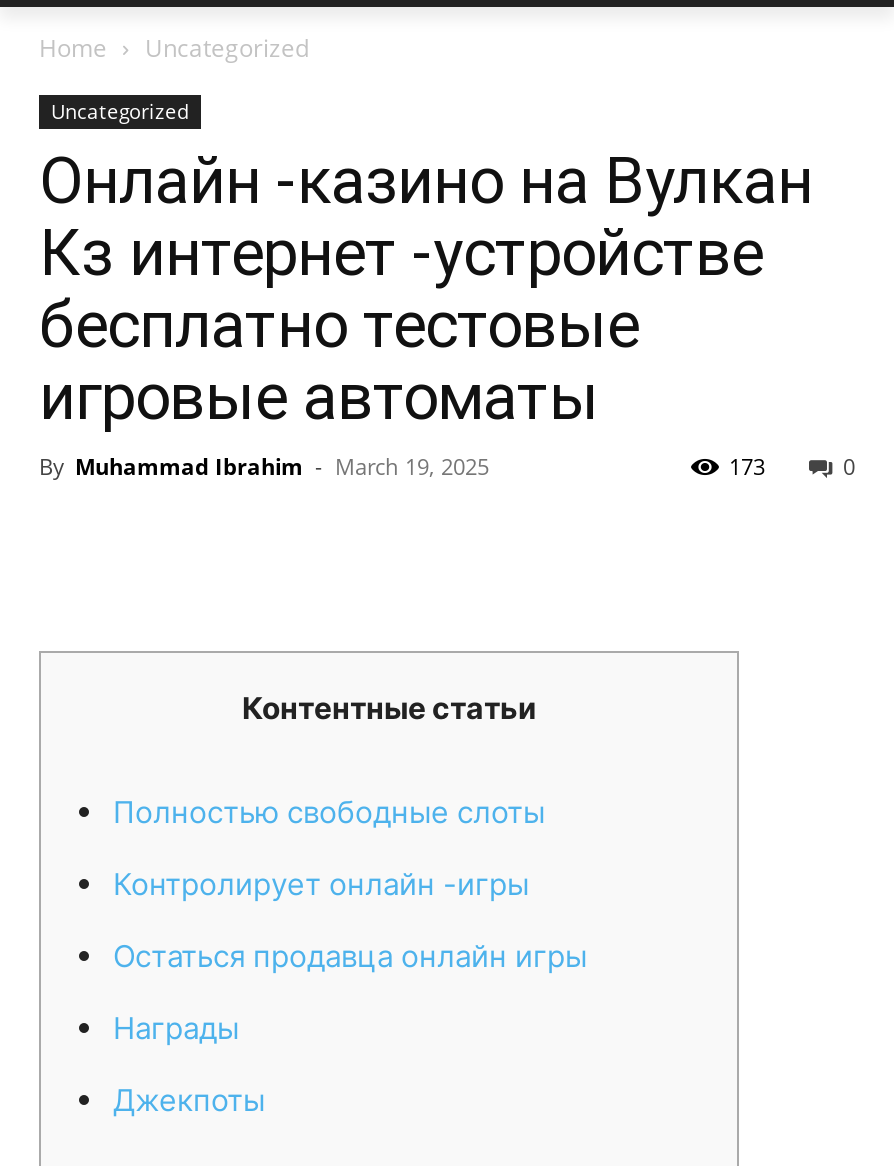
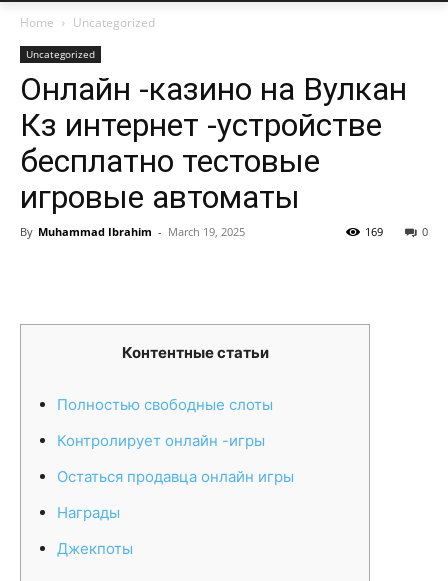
- 173
+ 169
